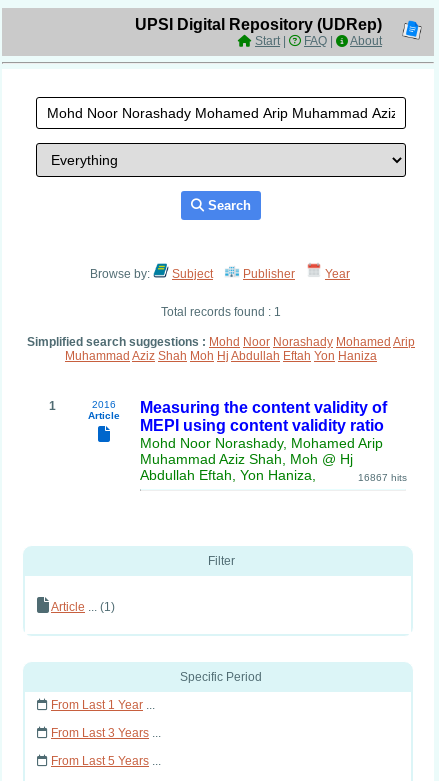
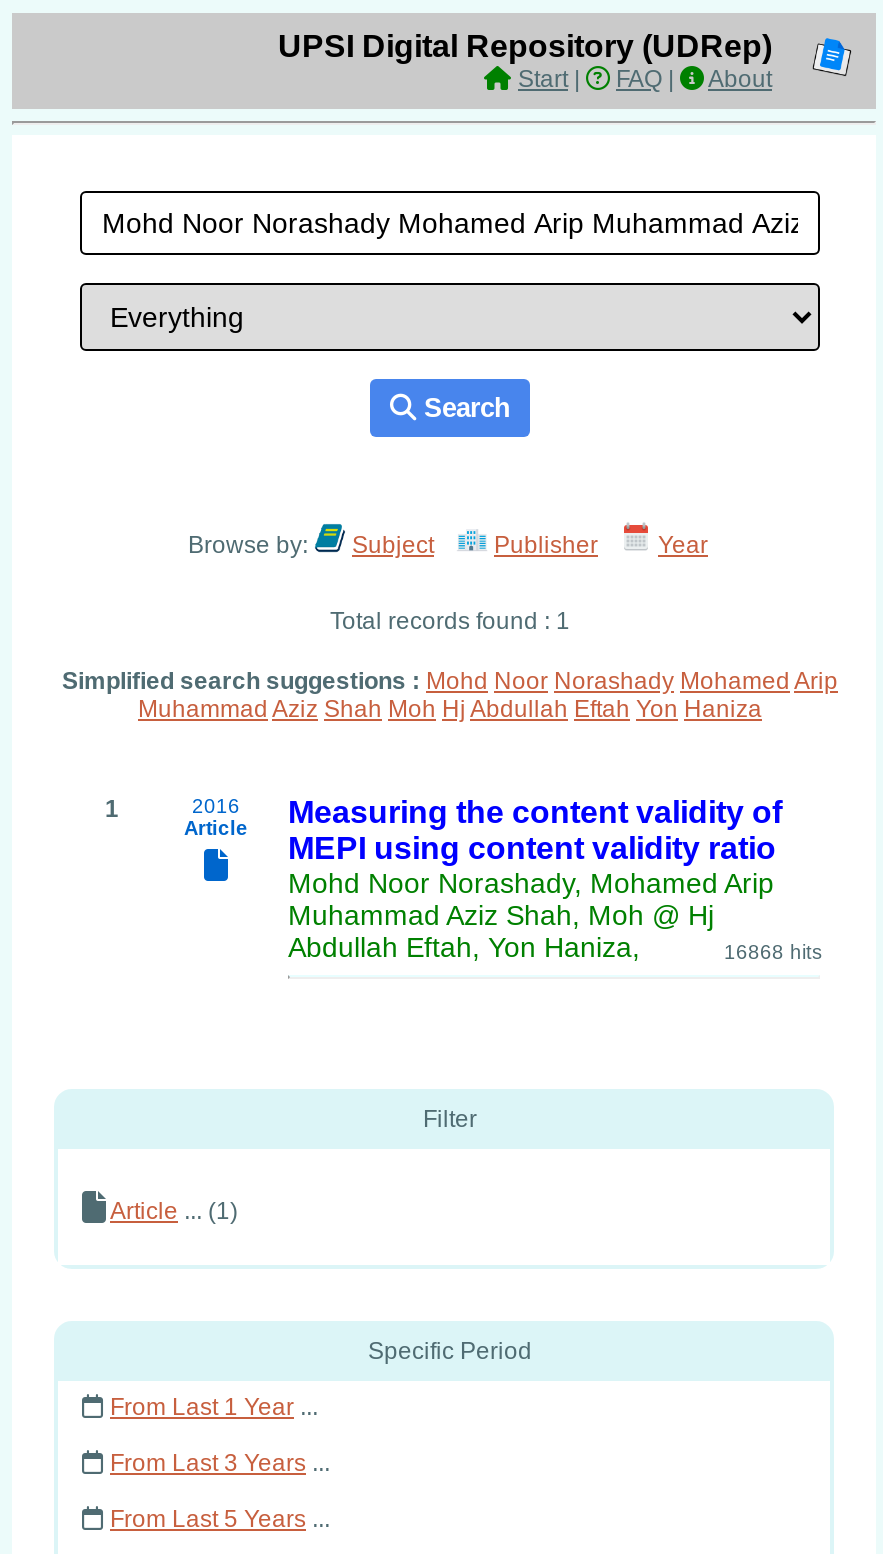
- 16867 hits
+ 16868 hits
